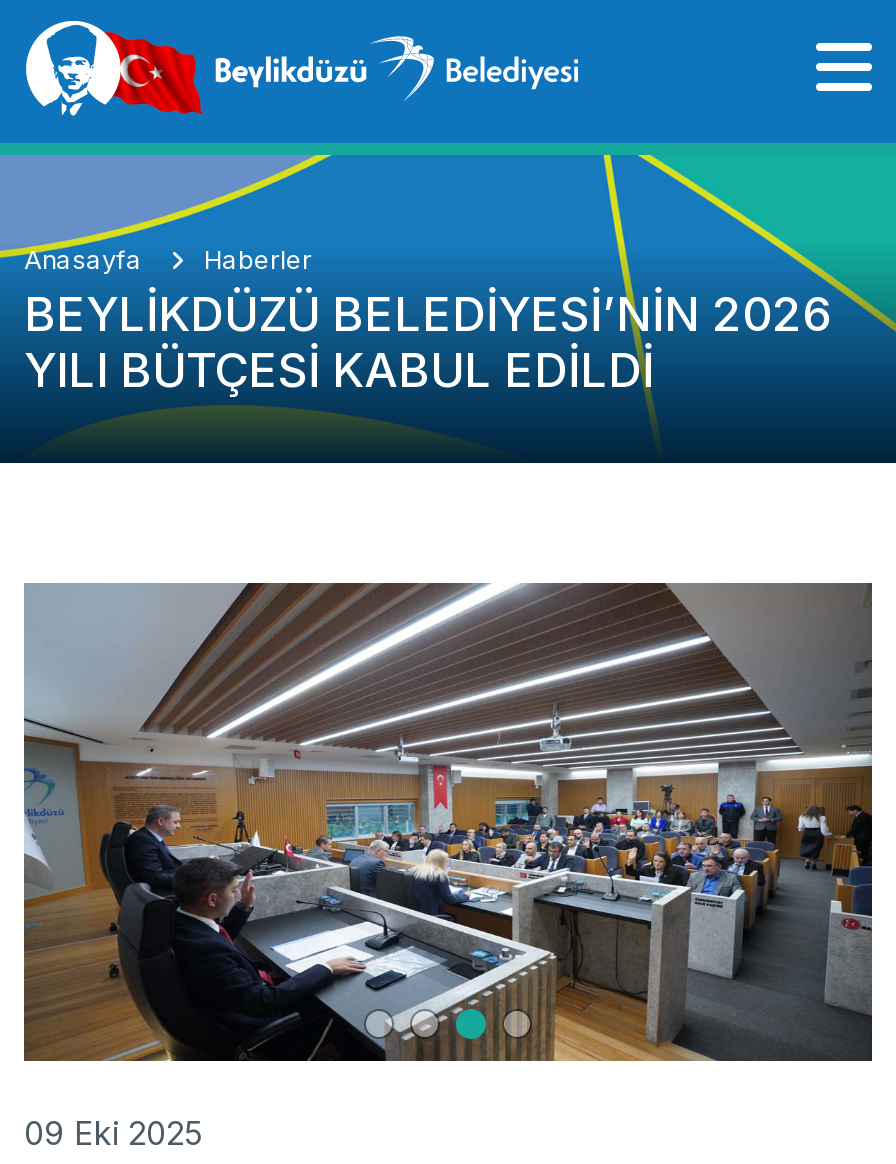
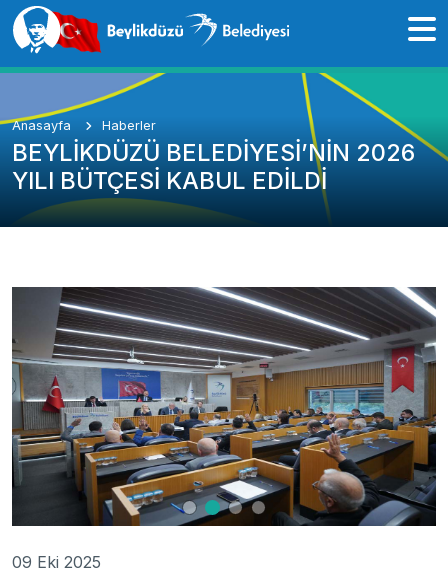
- [image]
+ [image]
